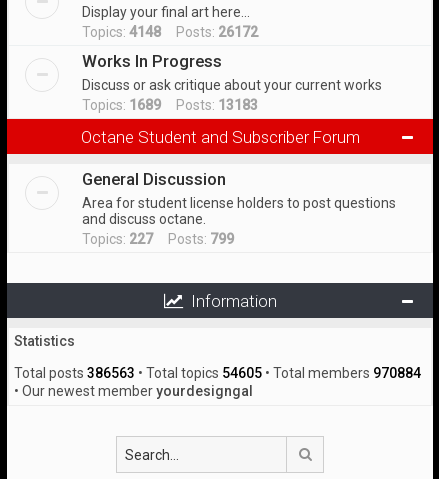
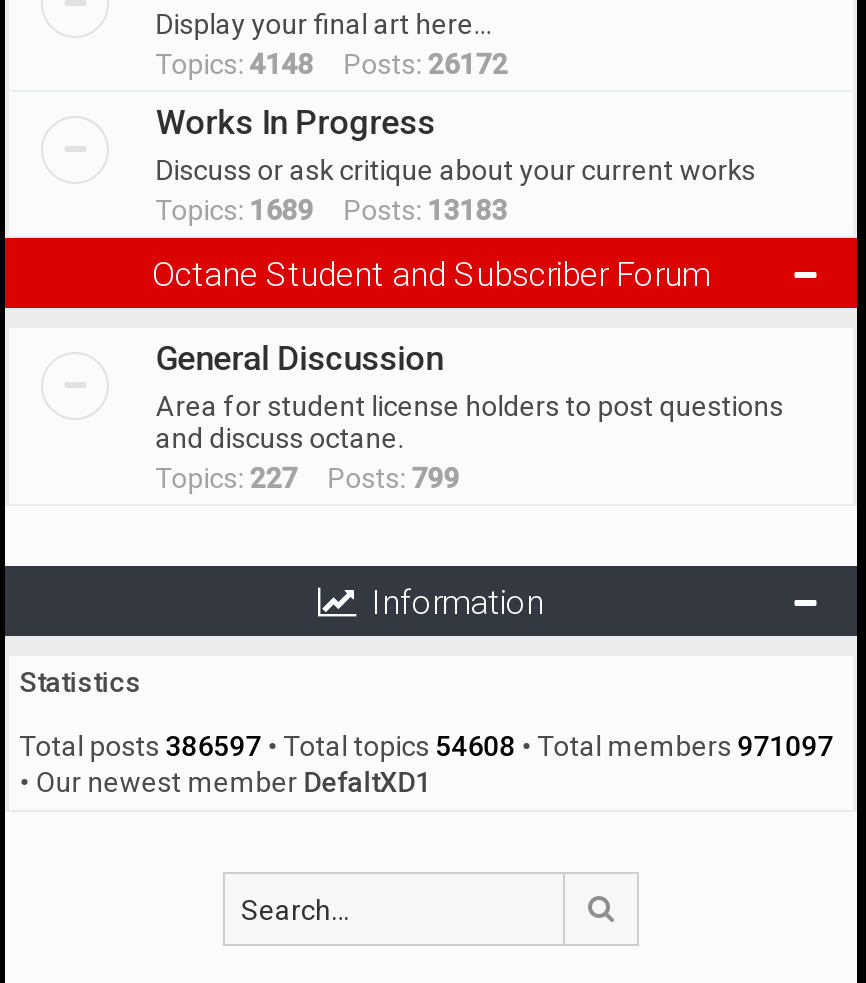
- Total posts 386563 • Total topics 54605 • Total members 970884
+ Total posts 386597 • Total topics 54608 • Total members 971097

- • Our newest member yourdesigngal
+ • Our newest member DefaltXD1
